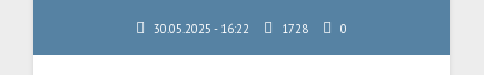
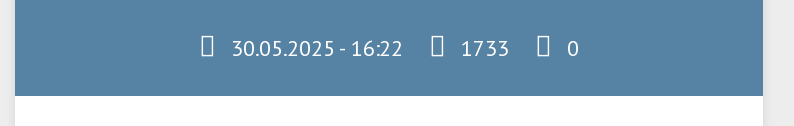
- 30.05.2025 - 16:22 1728 0
+ 30.05.2025 - 16:22 1733 0
